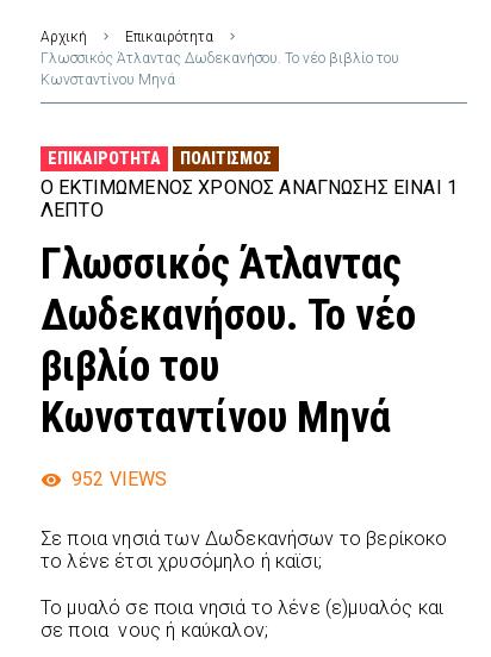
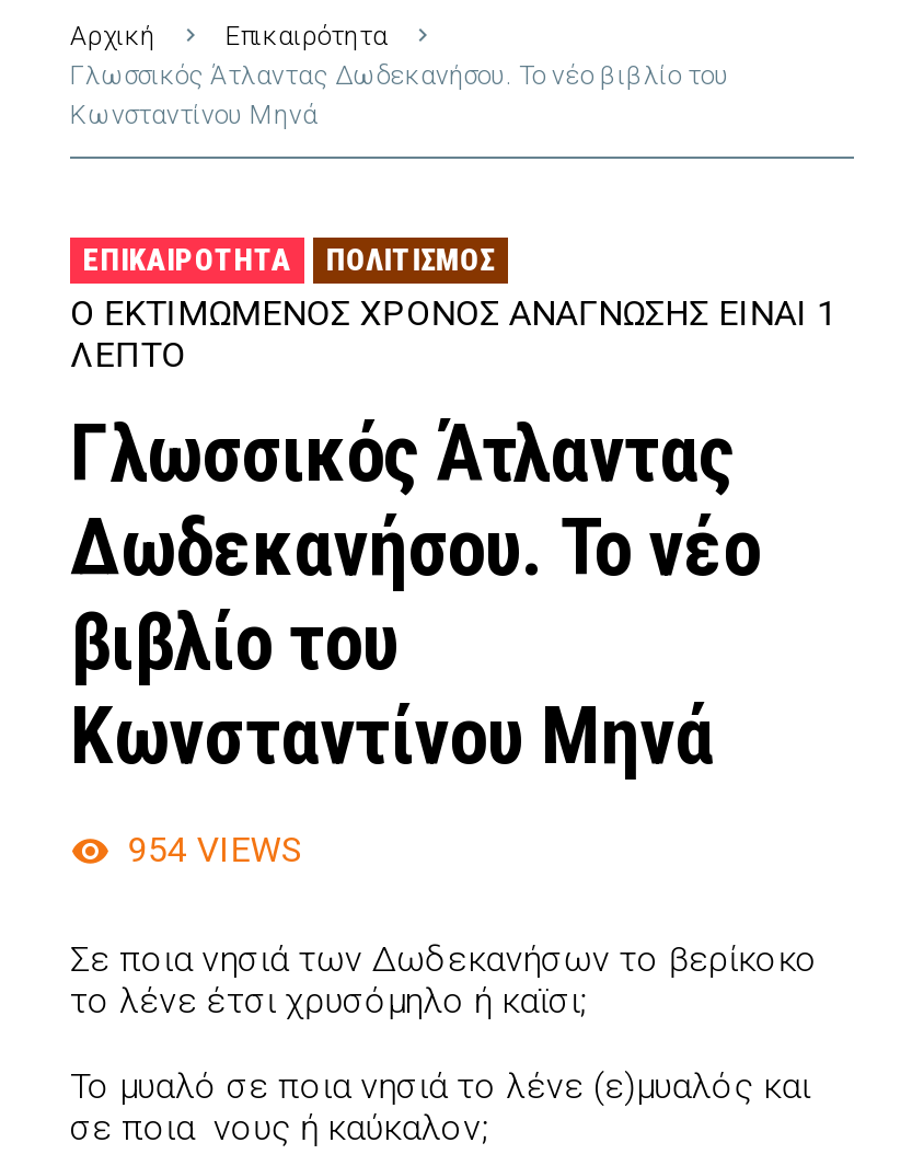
- 952 VIEWS
+ 954 VIEWS
